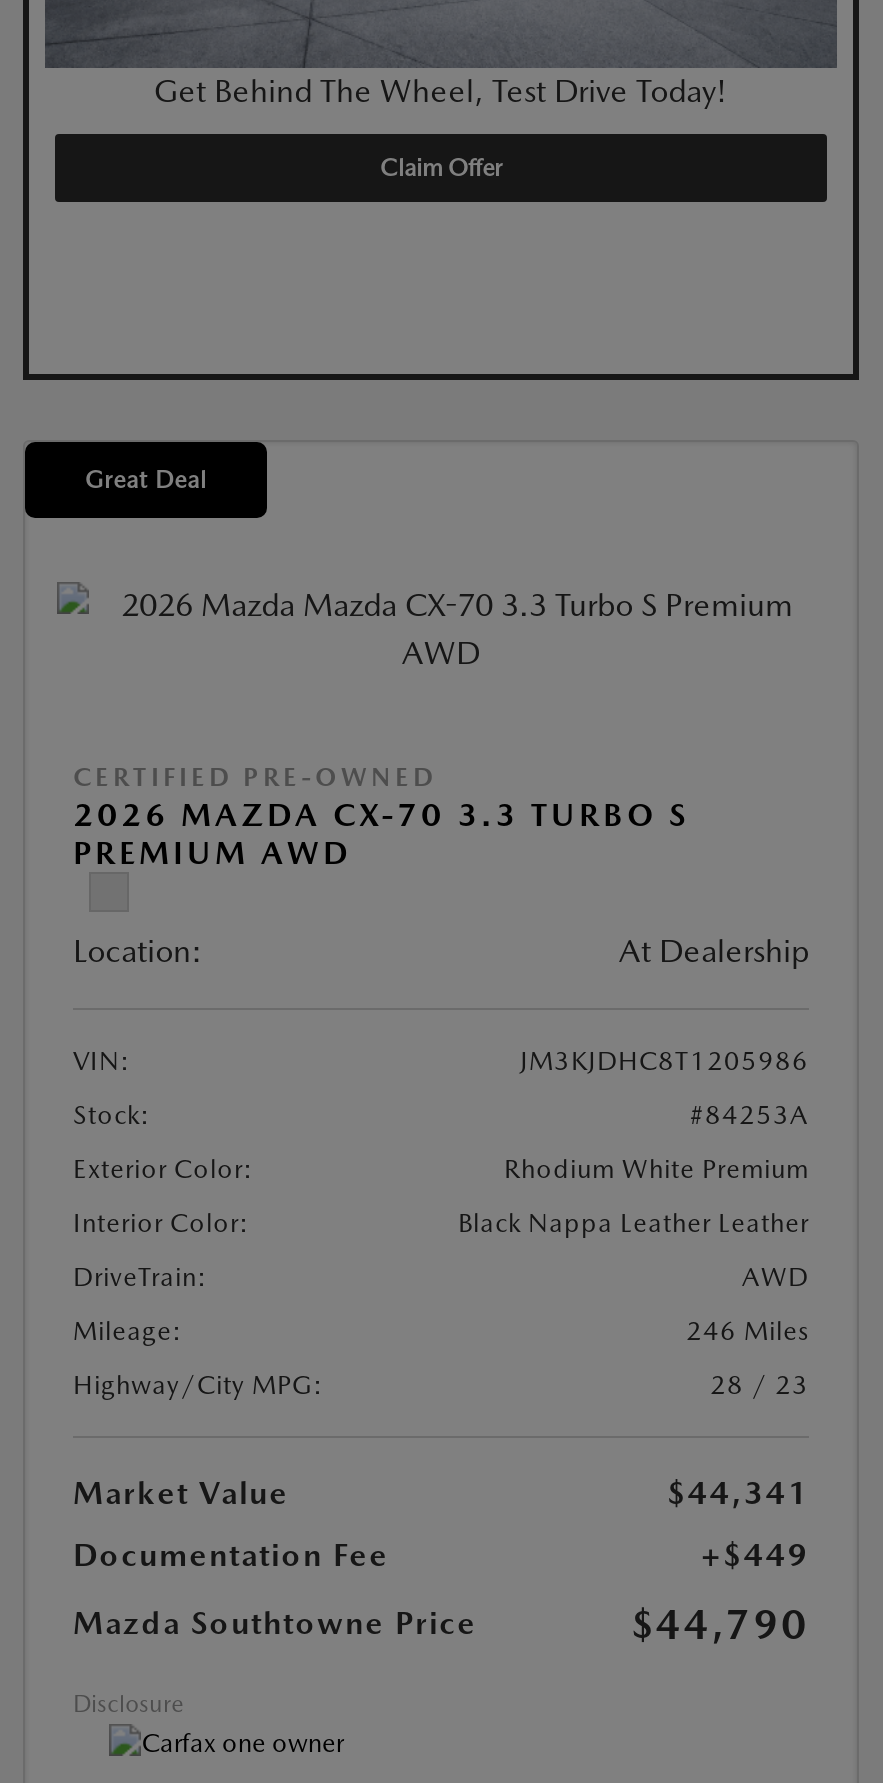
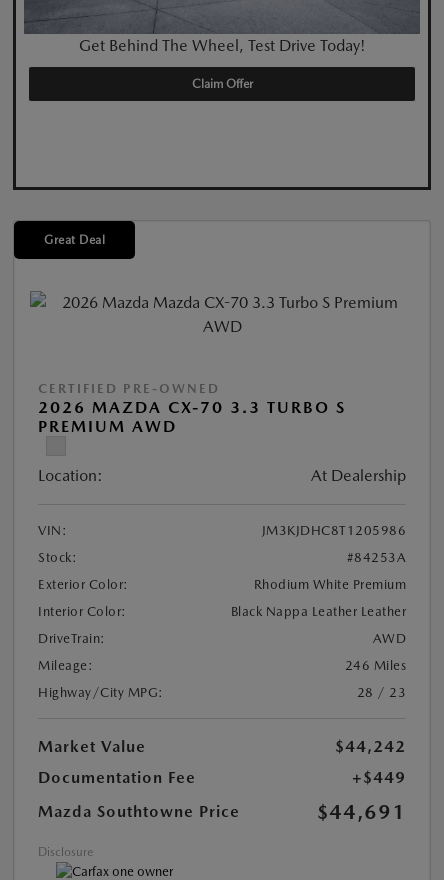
- $44,341
+ $44,242

- $44,790
+ $44,691
